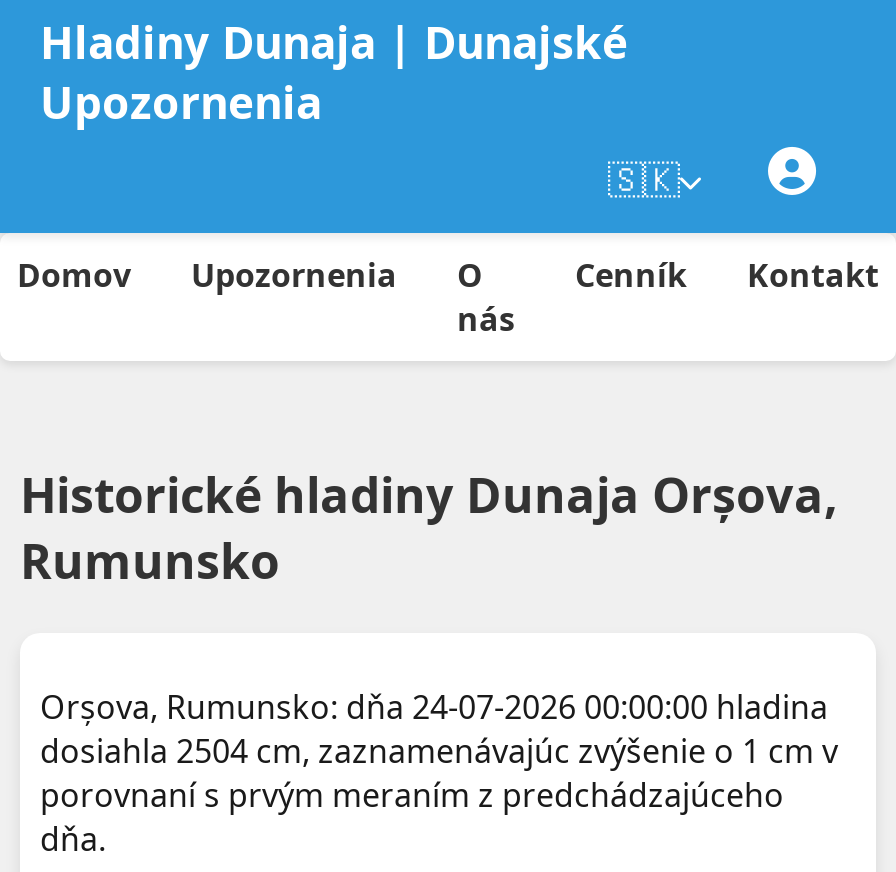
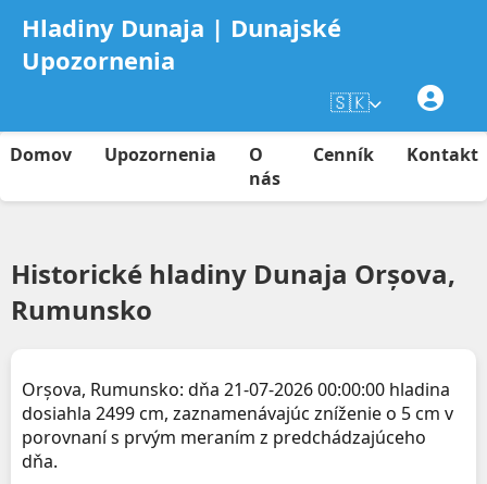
- Orșova, Rumunsko: dňa 24-07-2026 00:00:00 hladina
+ Orșova, Rumunsko: dňa 21-07-2026 00:00:00 hladina

- dosiahla 2504 cm, zaznamenávajúc zvýšenie o 1 cm v
+ dosiahla 2499 cm, zaznamenávajúc zníženie o 5 cm v
